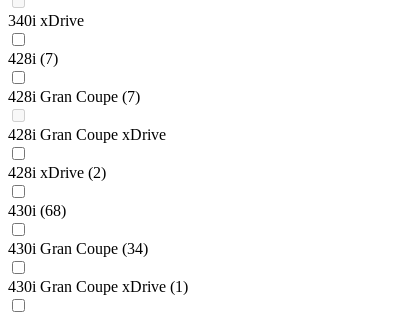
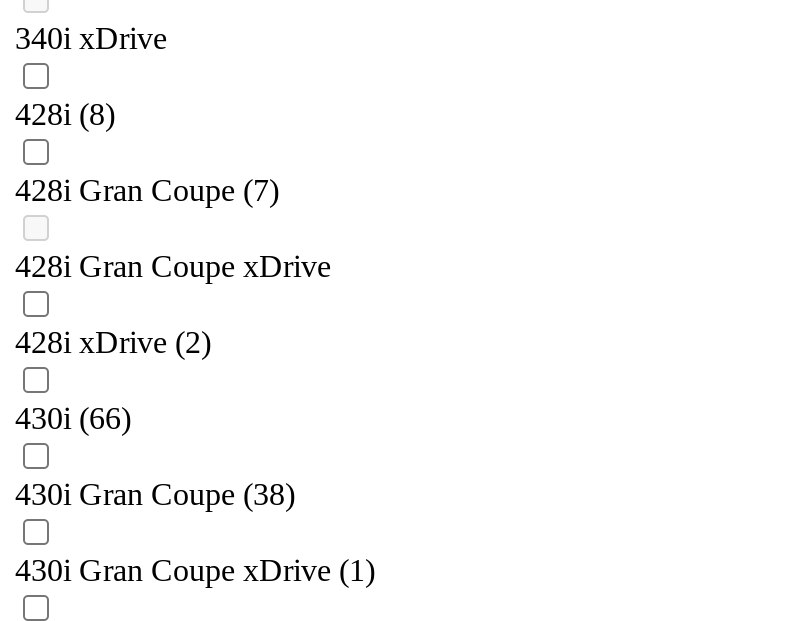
- 428i (7)
+ 428i (8)

- 430i (68)
+ 430i (66)

- 430i Gran Coupe (34)
+ 430i Gran Coupe (38)
